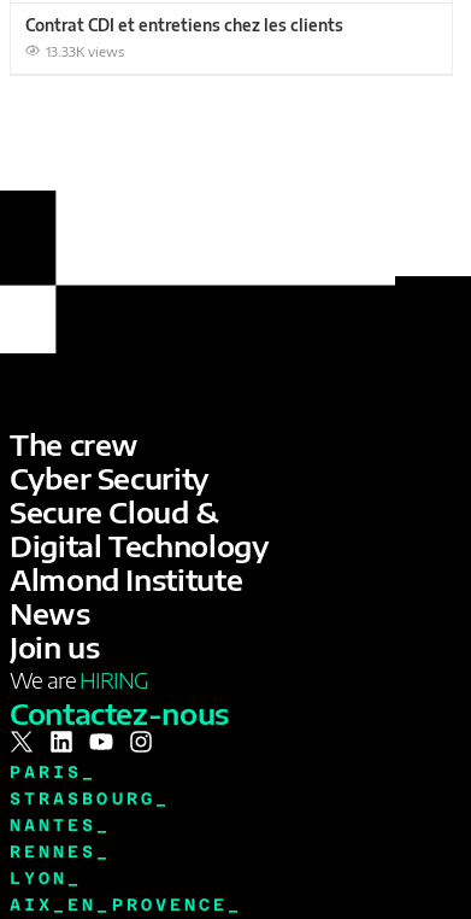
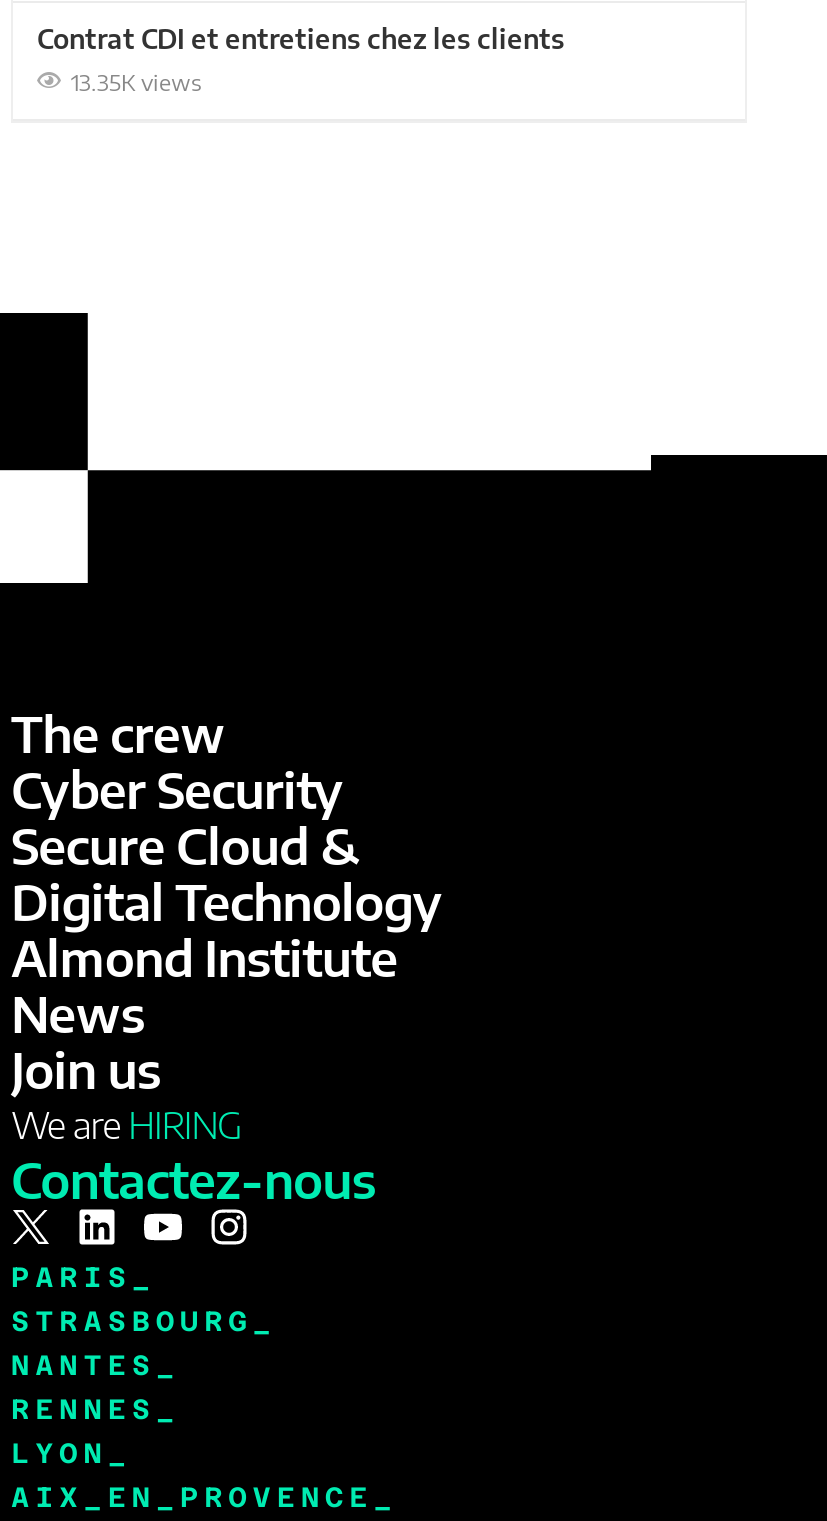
- 13.33K views
+ 13.35K views
